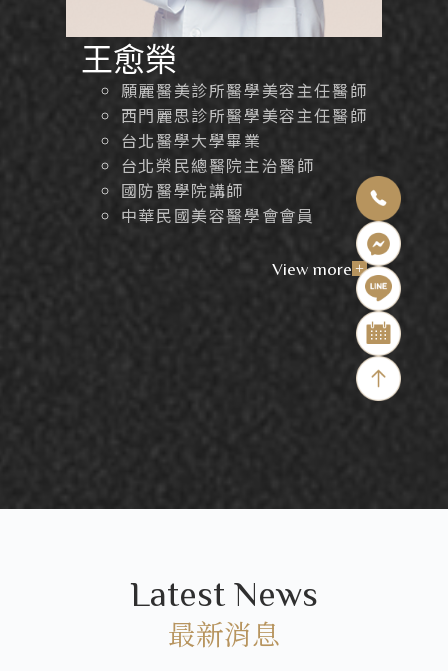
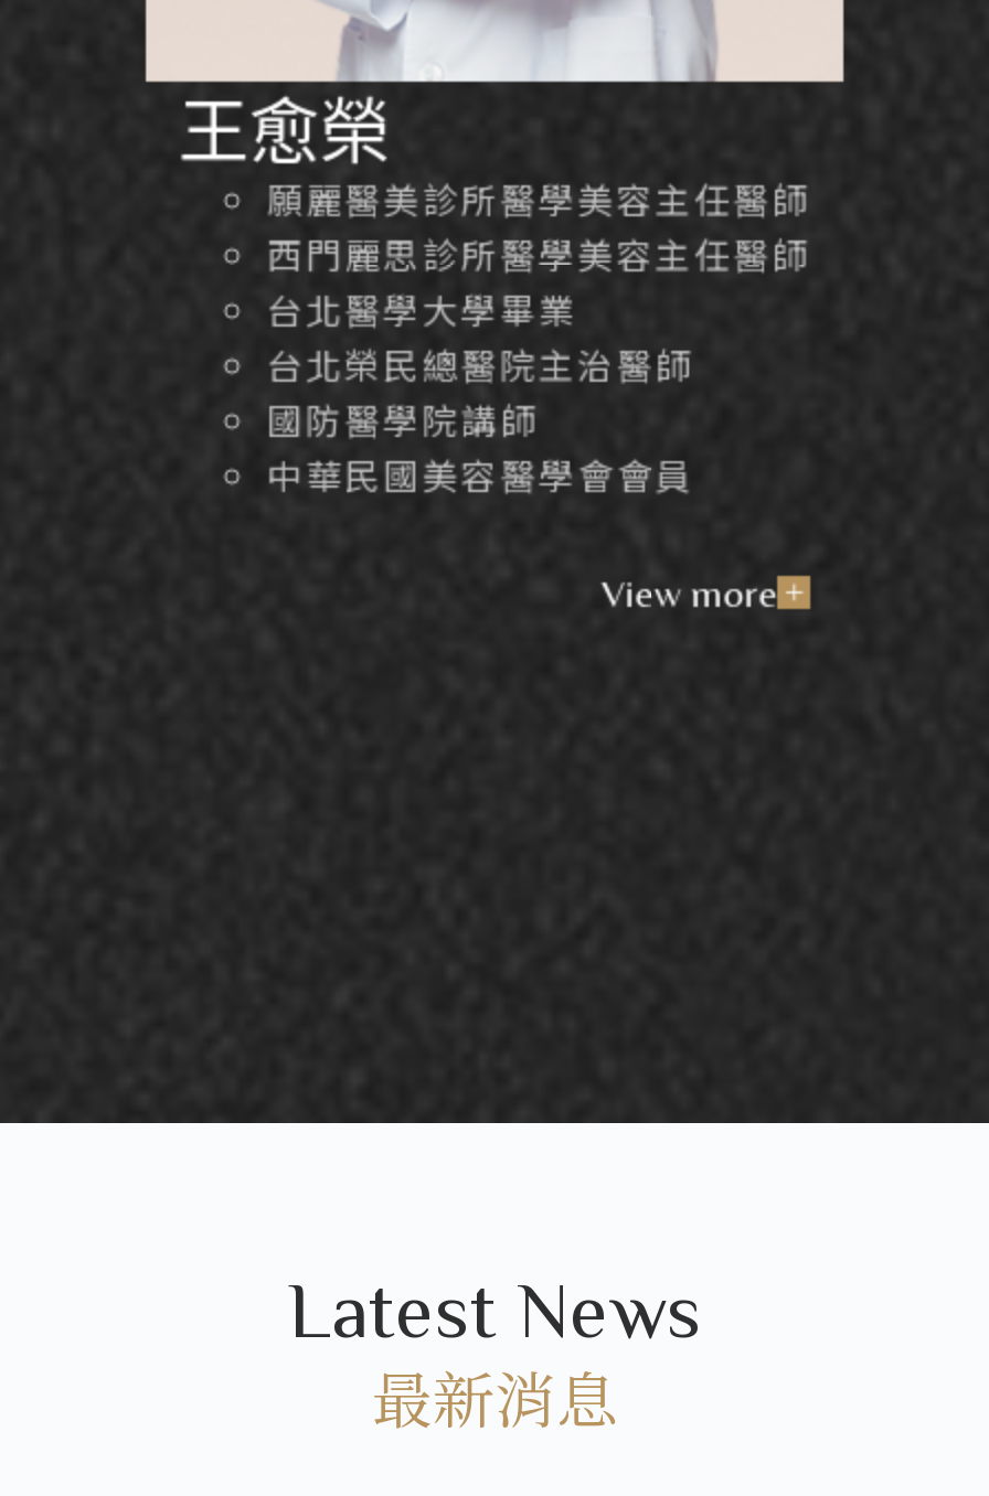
- [image]
